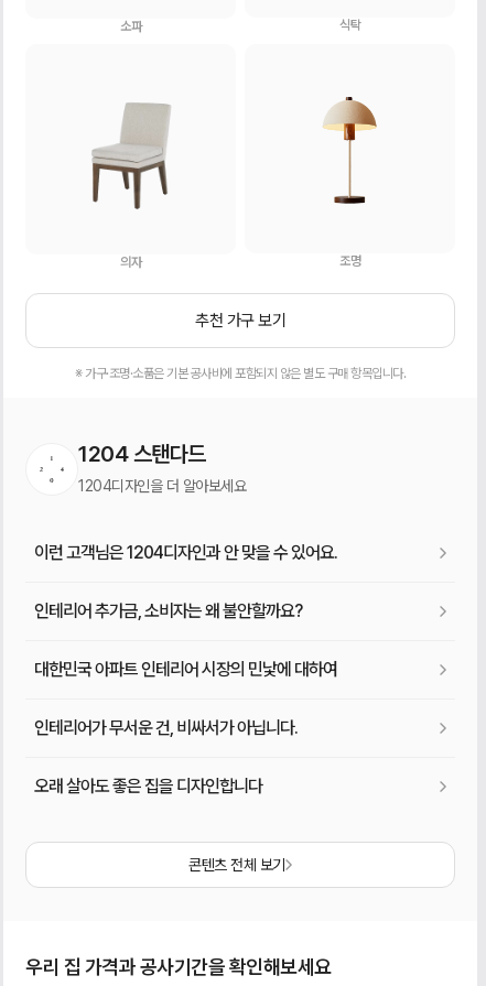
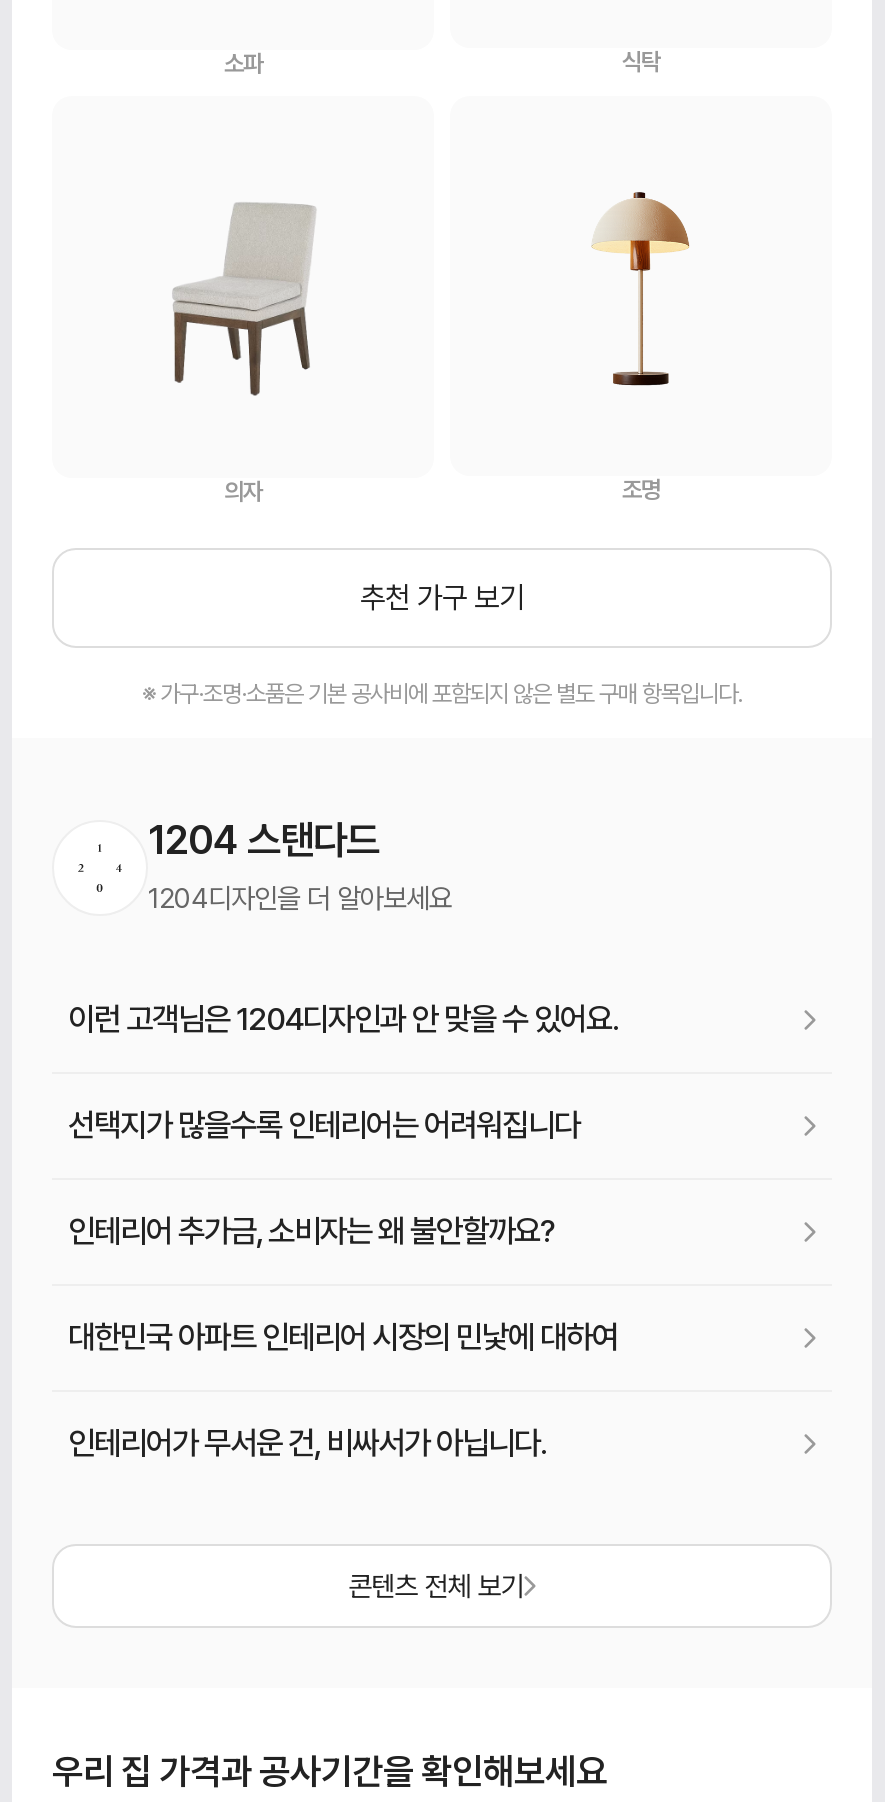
+ 선택지가 많을수록 인테리어는 어려워집니다

moved down: 인테리어 추가금, 소비자는 왜 불안할까요? | 대한민국 아파트 인테리어 시장의 민낯에 대하여 | 인테리어가 무서운 건, 비싸서가 아닙니다.

- 오래 살아도 좋은 집을 디자인합니다
